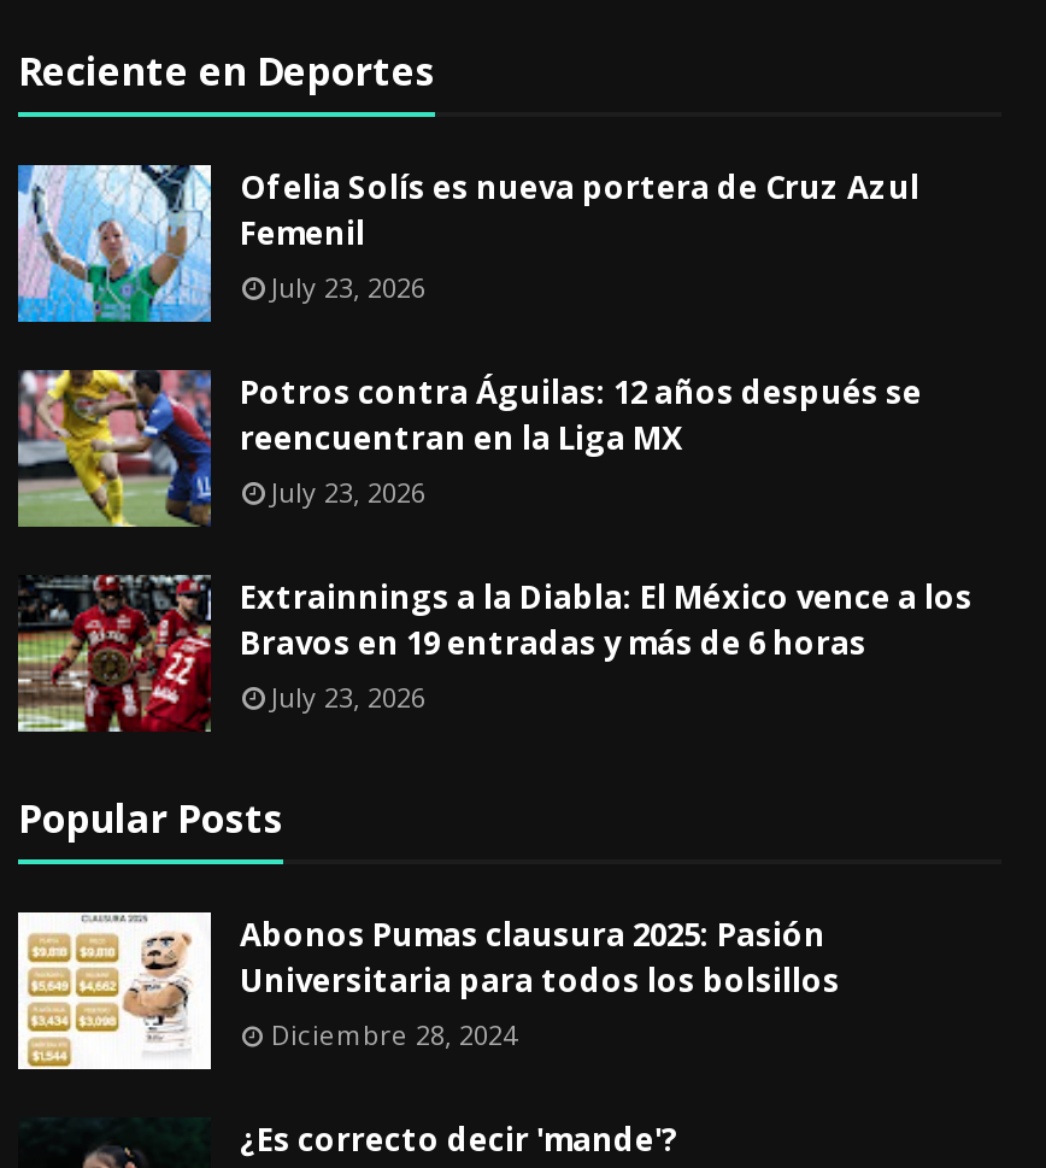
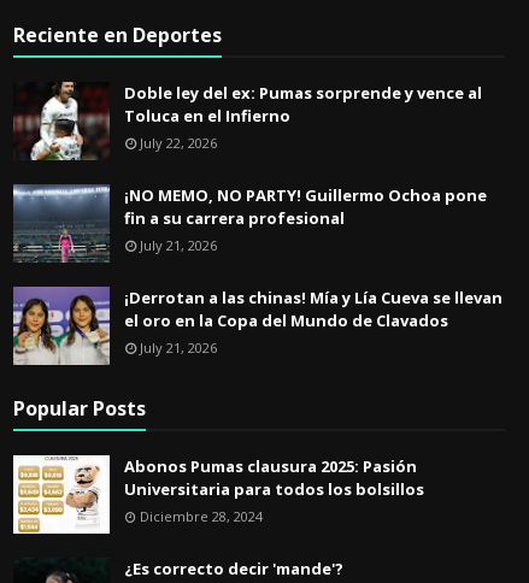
- [image]
- Ofelia Solís es nueva portera de Cruz Azul
- Femenil
- July 23, 2026
+ [image]
+ Doble ley del ex: Pumas sorprende y vence al
+ Toluca en el Infierno
+ July 22, 2026

- [image]
- Potros contra Águilas: 12 años después se
- reencuentran en la Liga MX
- July 23, 2026
+ [image]
+ ¡NO MEMO, NO PARTY! Guillermo Ochoa pone
+ fin a su carrera profesional
+ July 21, 2026

- [image]
- Extrainnings a la Diabla: El México vence a los
- Bravos en 19 entradas y más de 6 horas
- July 23, 2026
+ [image]
+ ¡Derrotan a las chinas! Mía y Lía Cueva se llevan
+ el oro en la Copa del Mundo de Clavados
+ July 21, 2026
